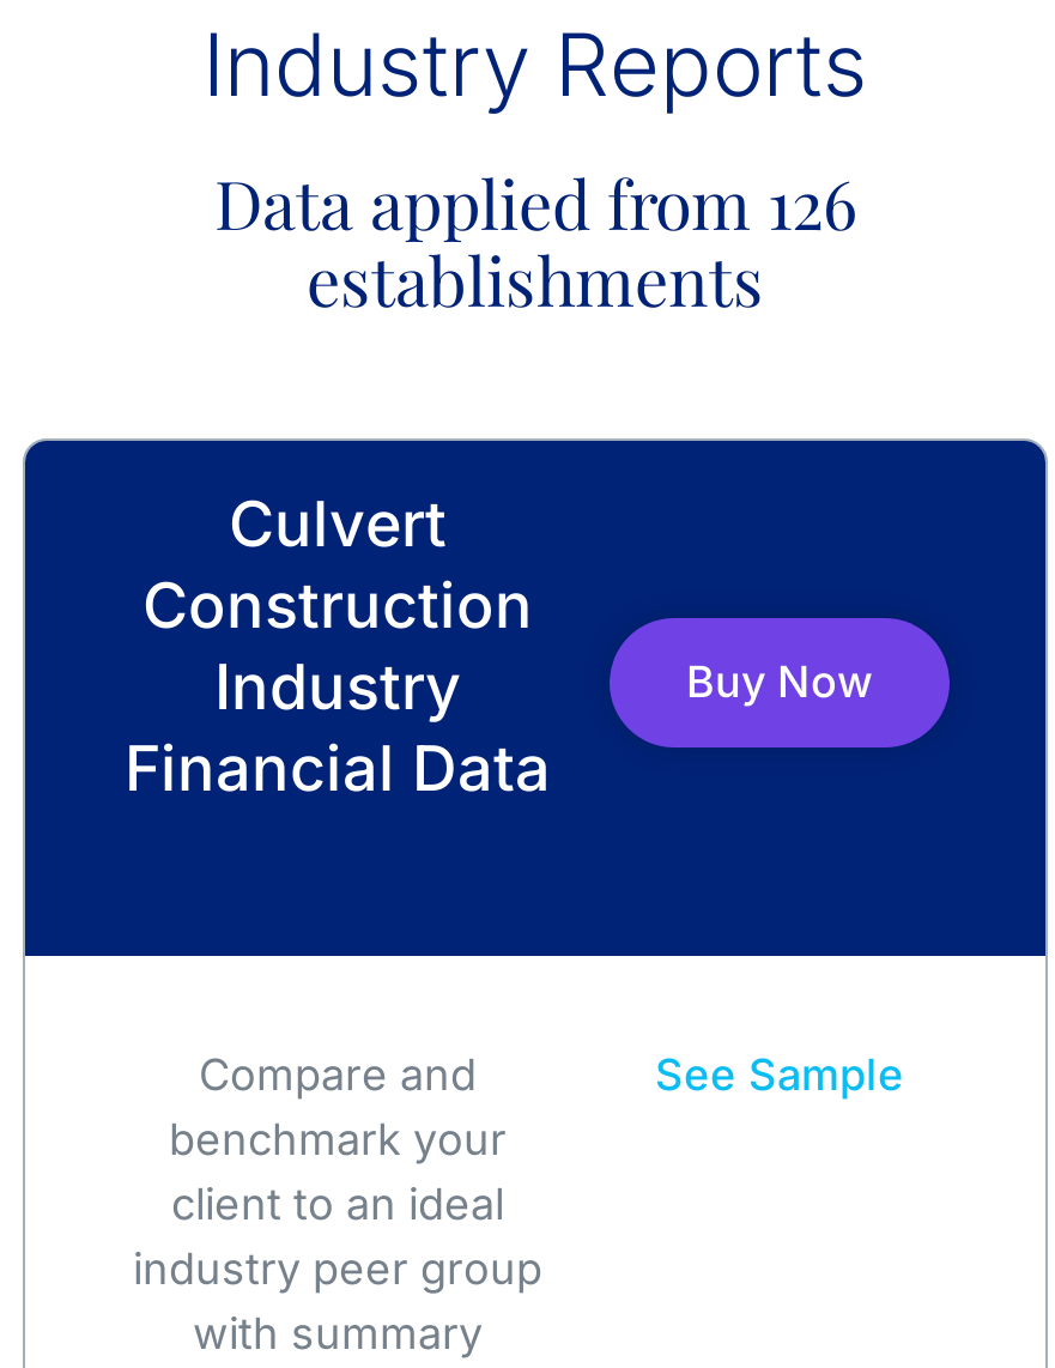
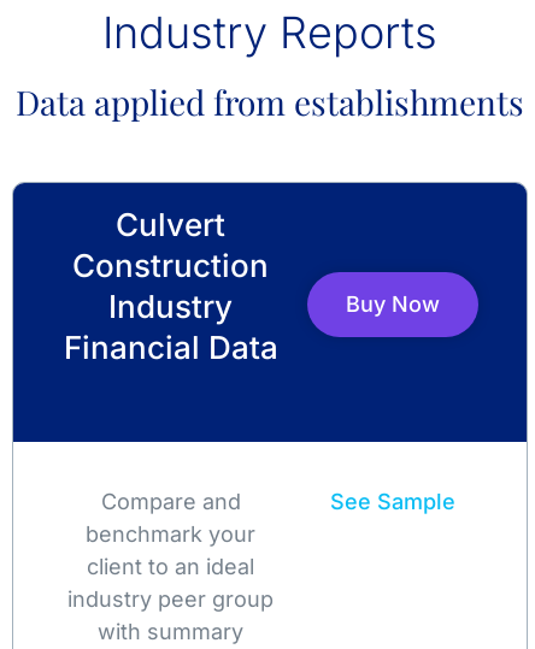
- Data applied from 126
- establishments
+ Data applied from establishments
